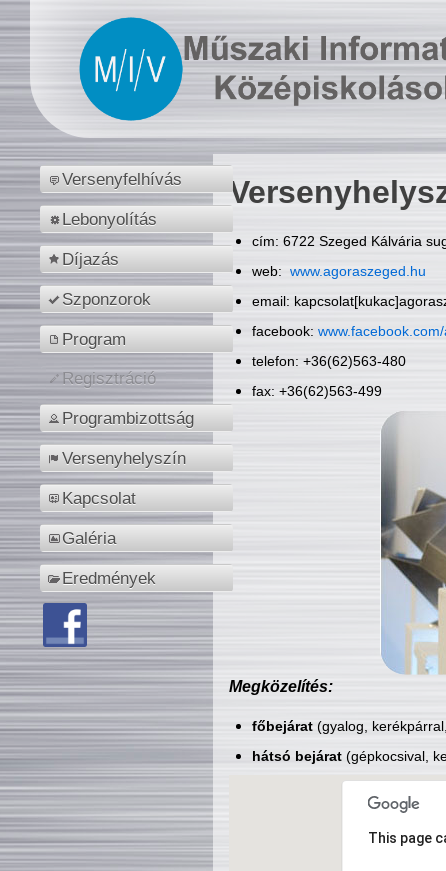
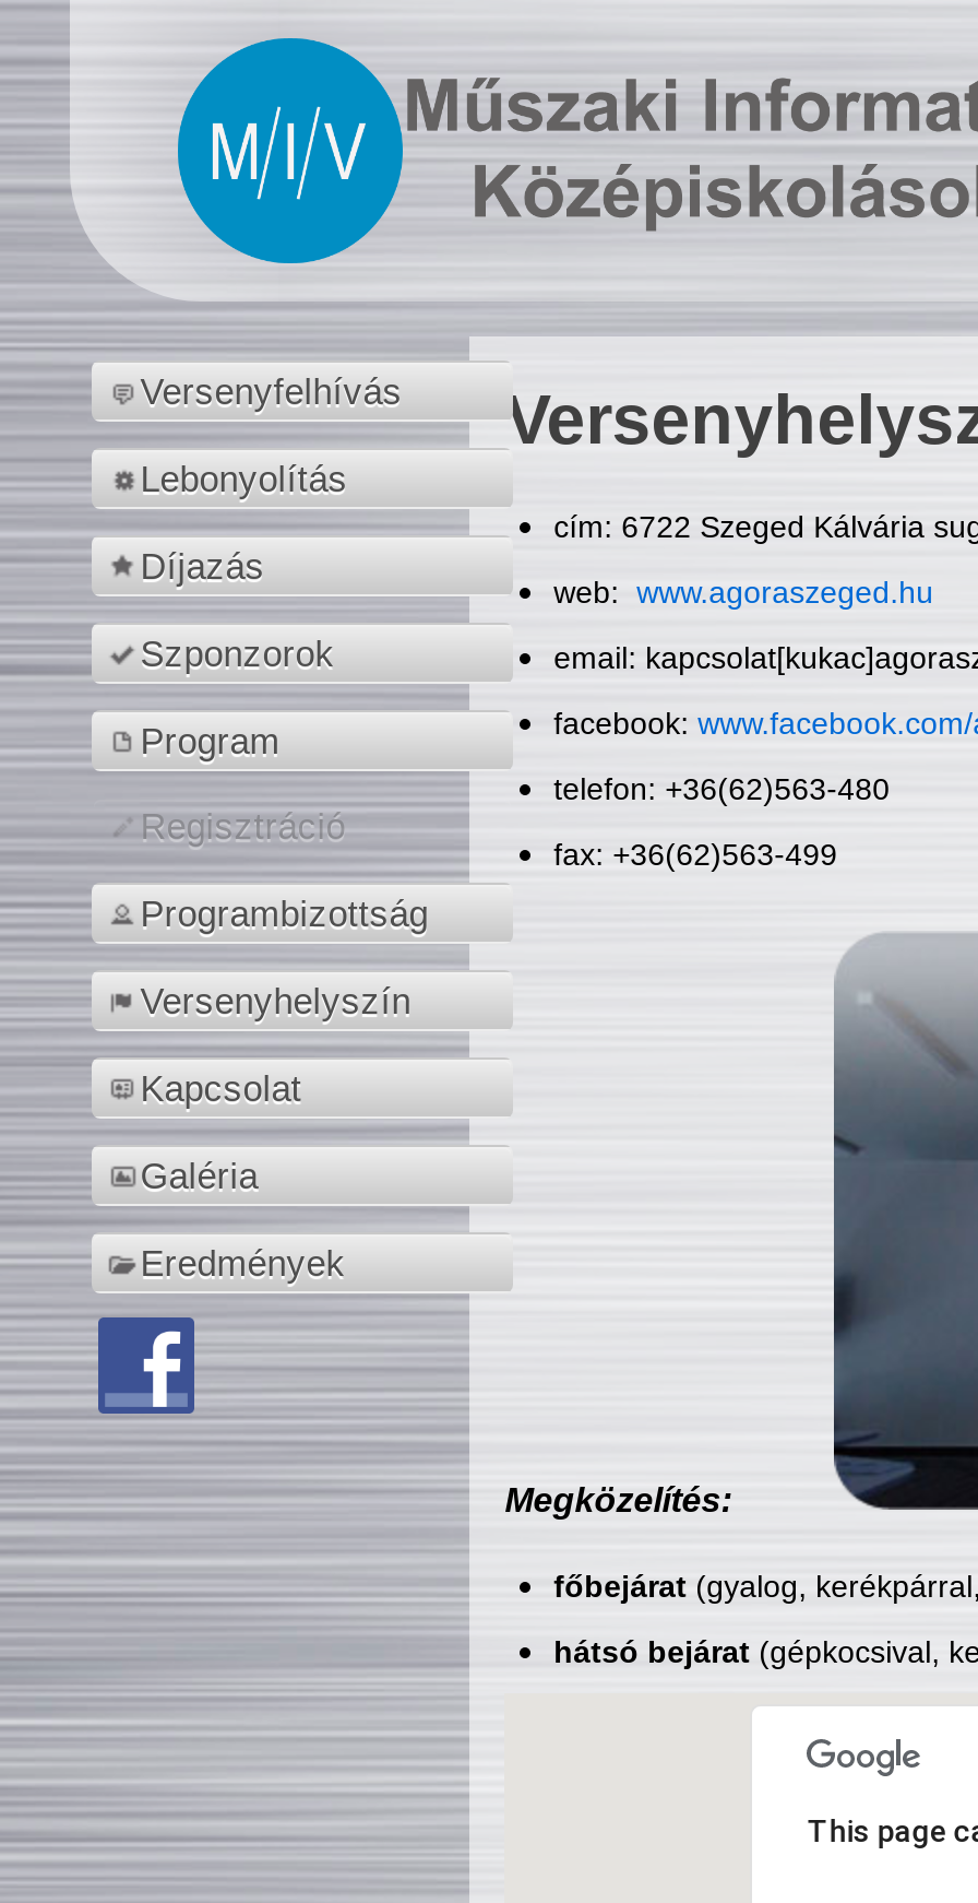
- [image]
+ [image]
